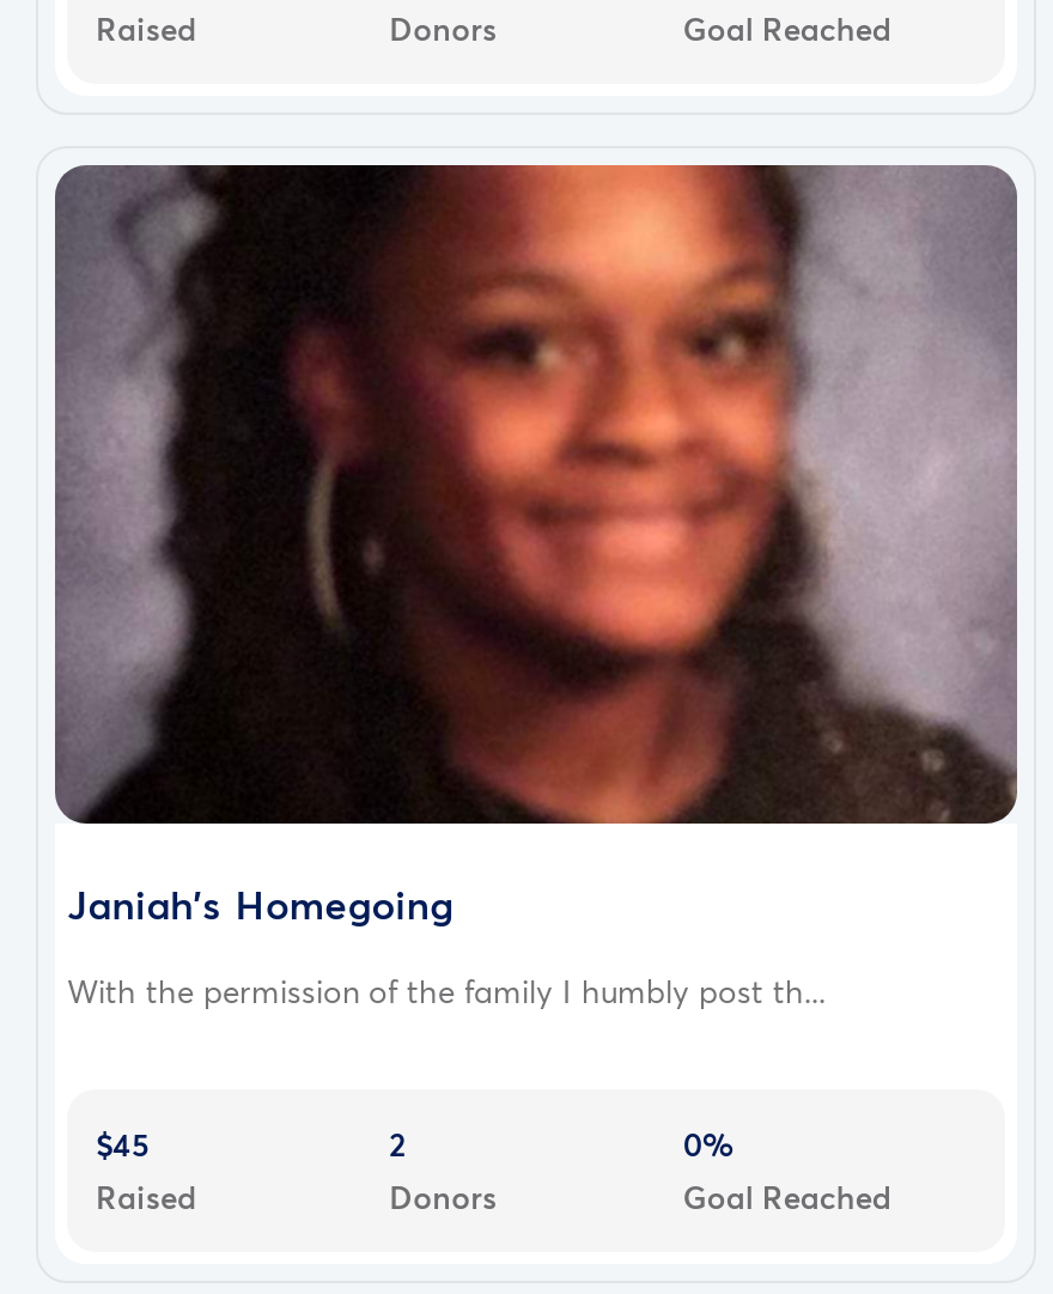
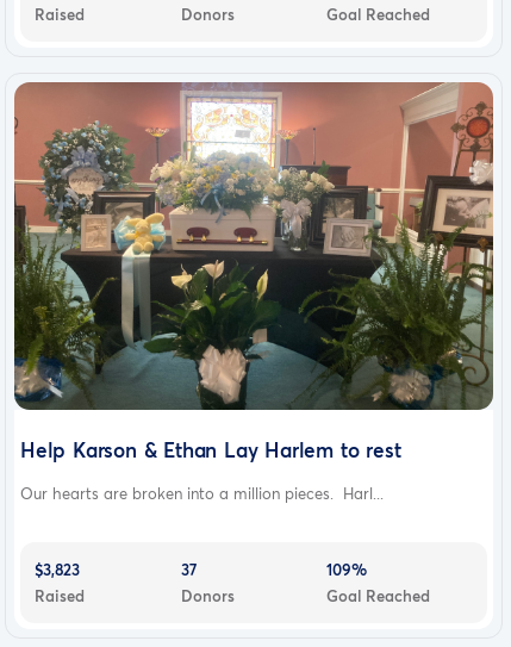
- [image]
- Janiah's Homegoing
+ [image]
+ Help Karson & Ethan Lay Harlem to rest

- With the permission of the family I humbly post th...
+ Our hearts are broken into a million pieces. Harl...

- $45
+ $3,823

- 2
+ 37

- 0%
+ 109%
